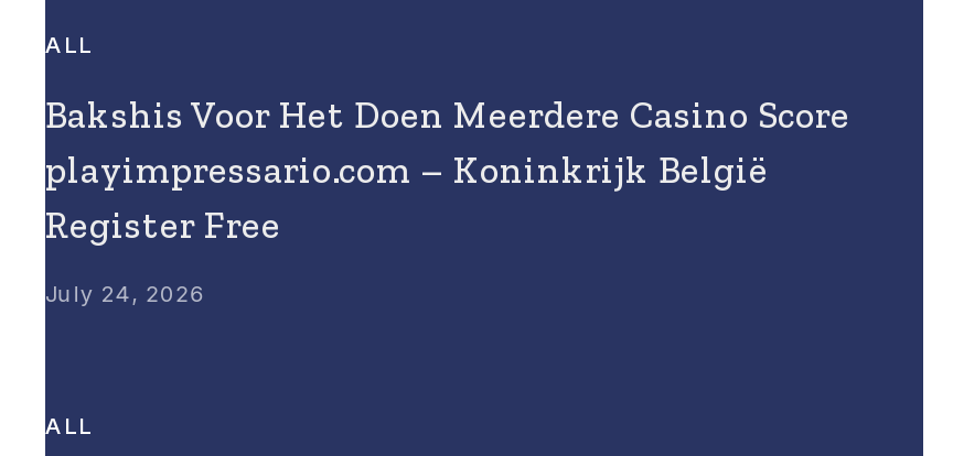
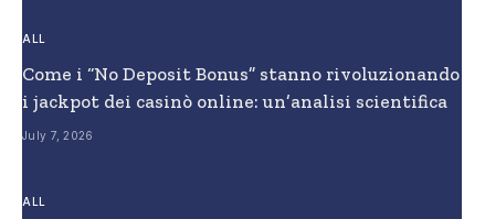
- Bakshis Voor Het Doen Meerdere Casino Score
- playimpressario.com – Koninkrijk België
- Register Free
+ Come i “No Deposit Bonus” stanno rivoluzionando
+ i jackpot dei casinò online: un’analisi scientifica

- July 24, 2026
+ July 7, 2026
